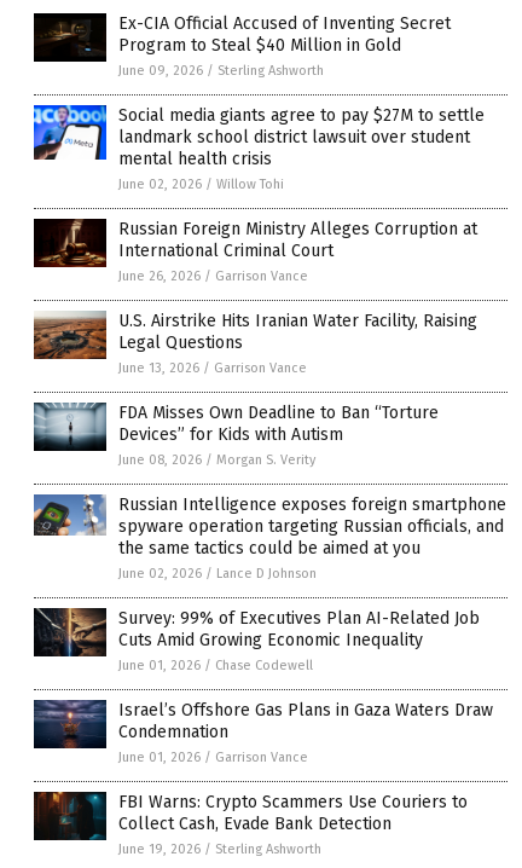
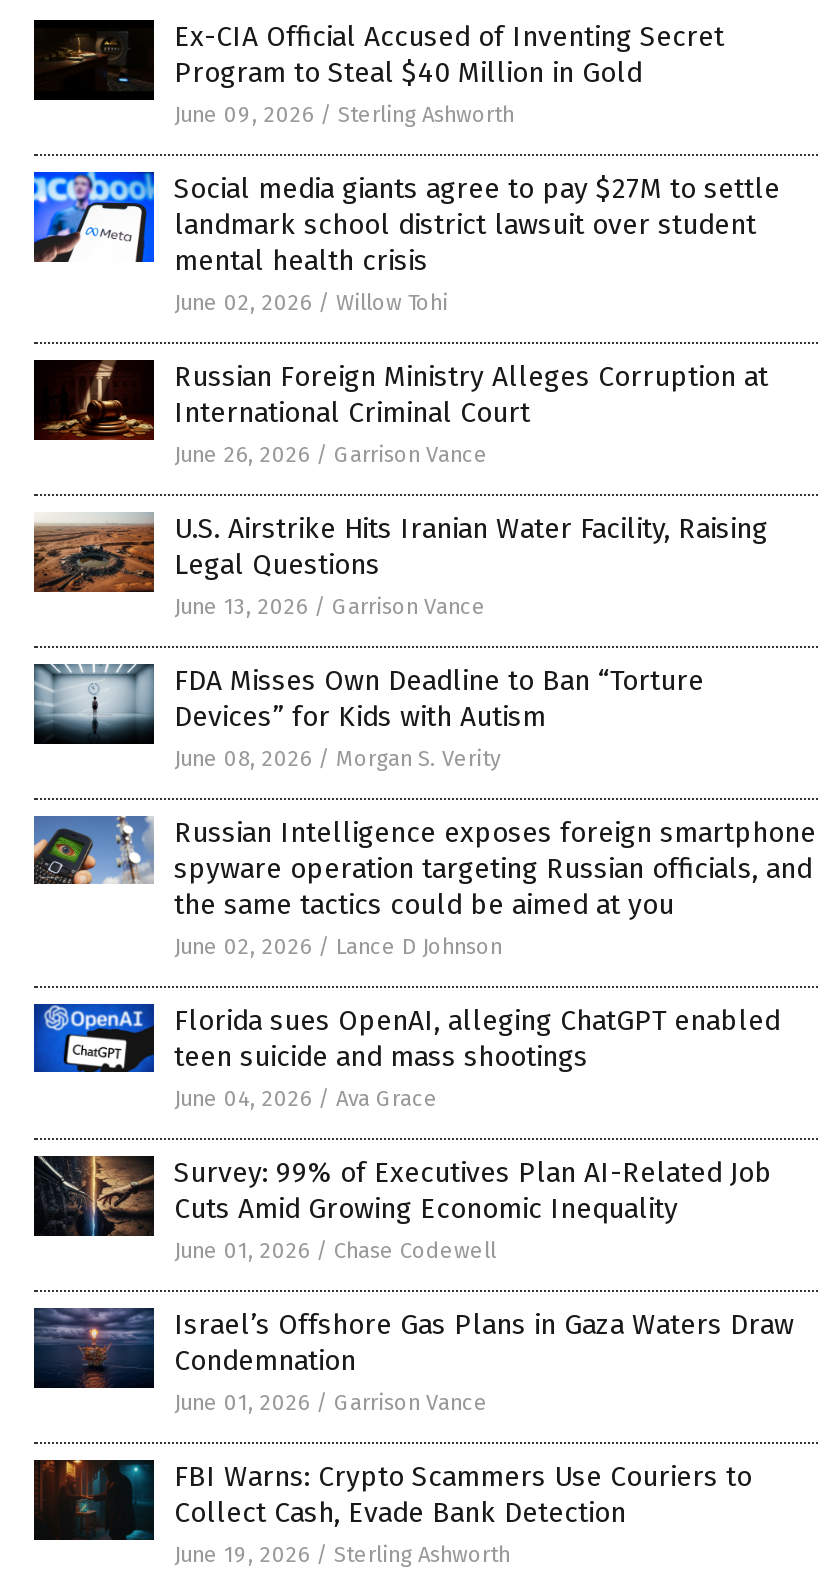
+ [image]
+ Florida sues OpenAI, alleging ChatGPT enabled
+ teen suicide and mass shootings
+ June 04, 2026 / Ava Grace
